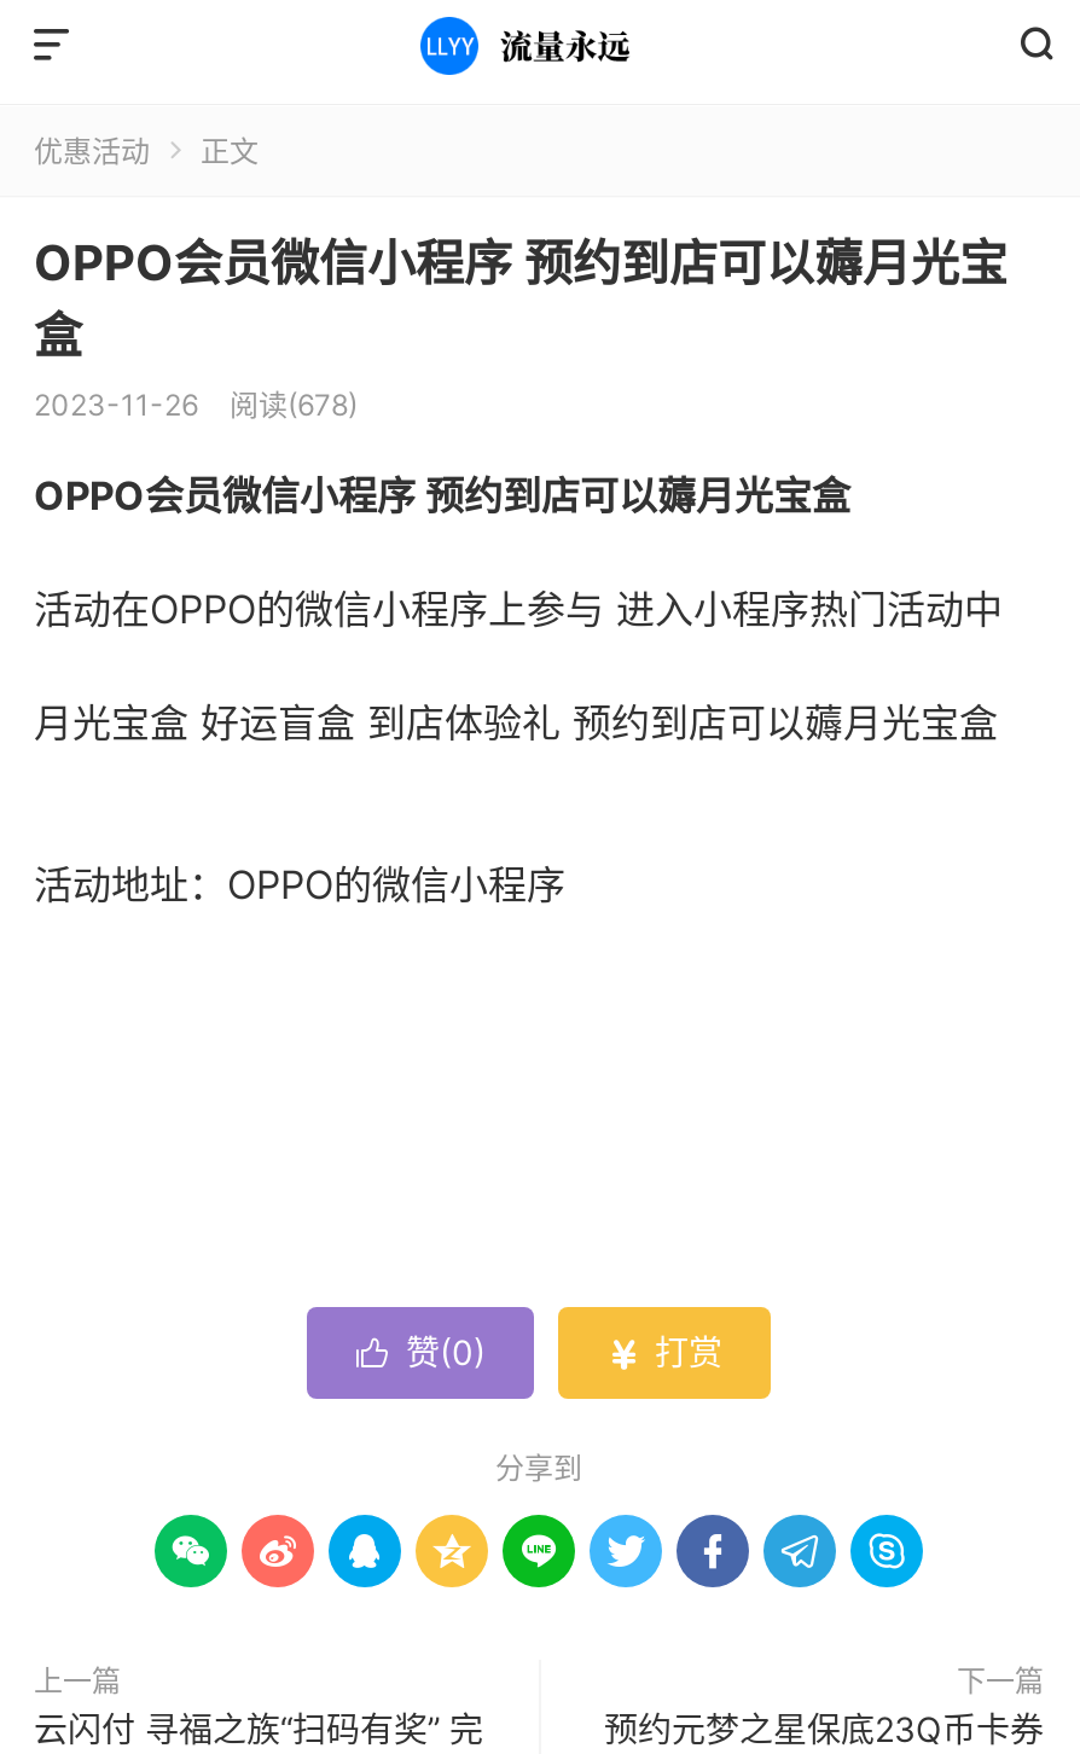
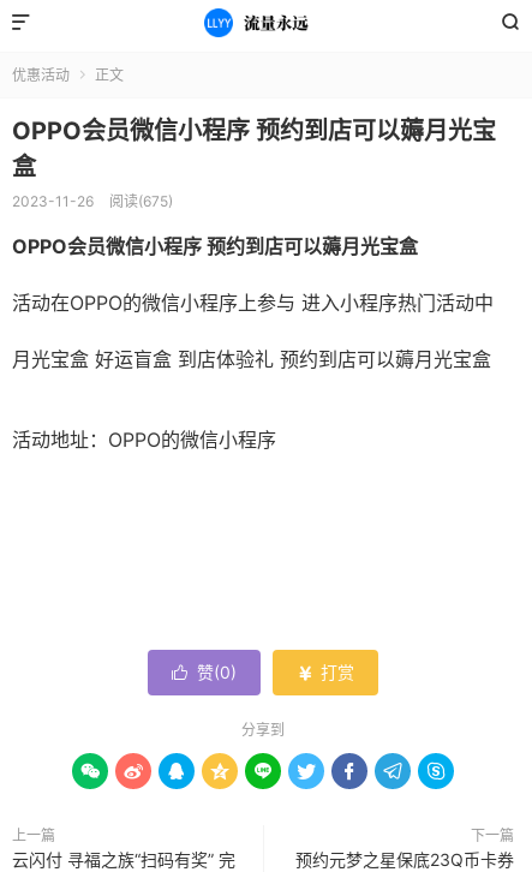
- 2023-11-26 阅读(678)
+ 2023-11-26 阅读(675)
